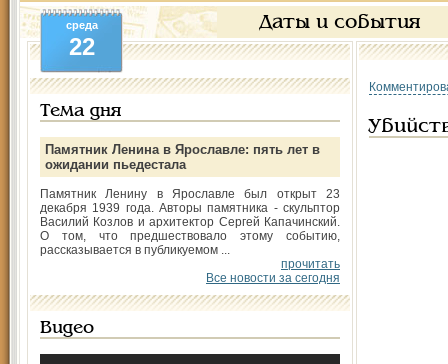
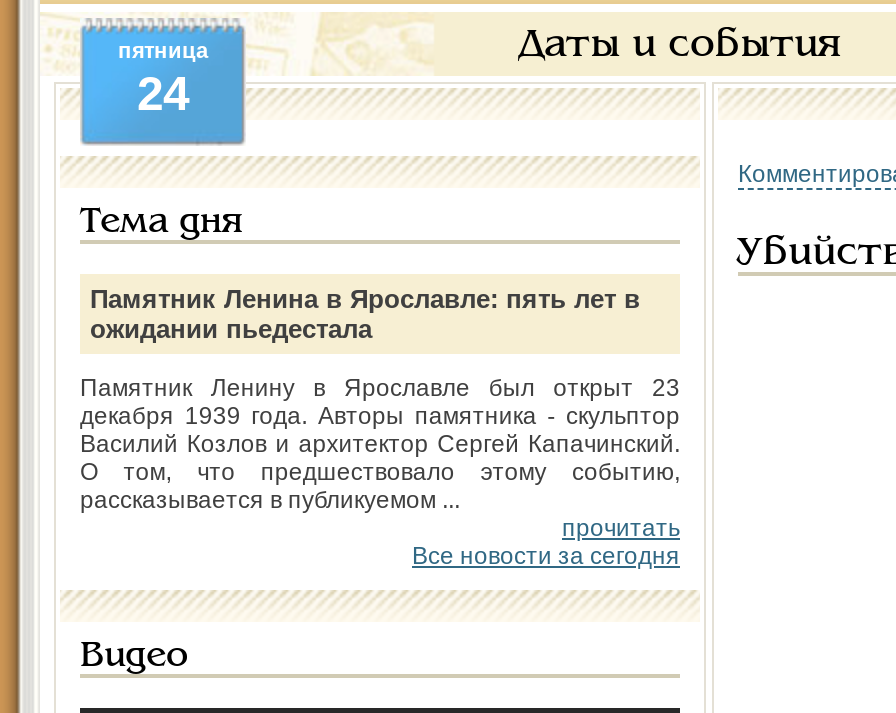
- среда
- 22
+ пятница
+ 24
